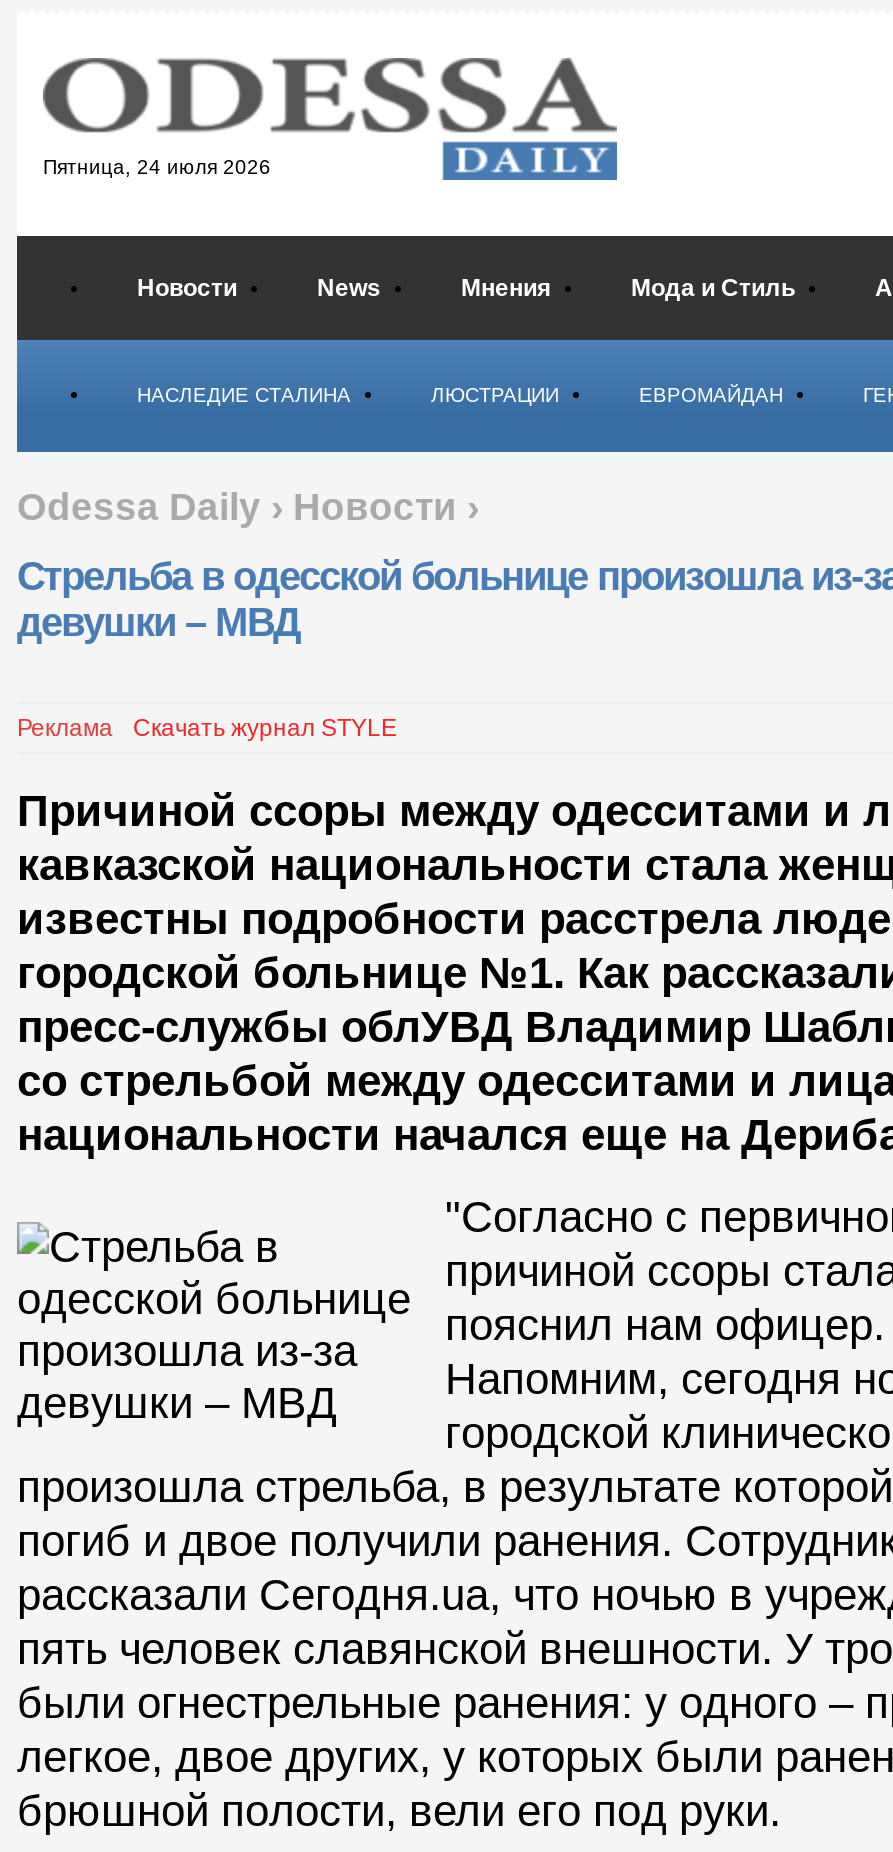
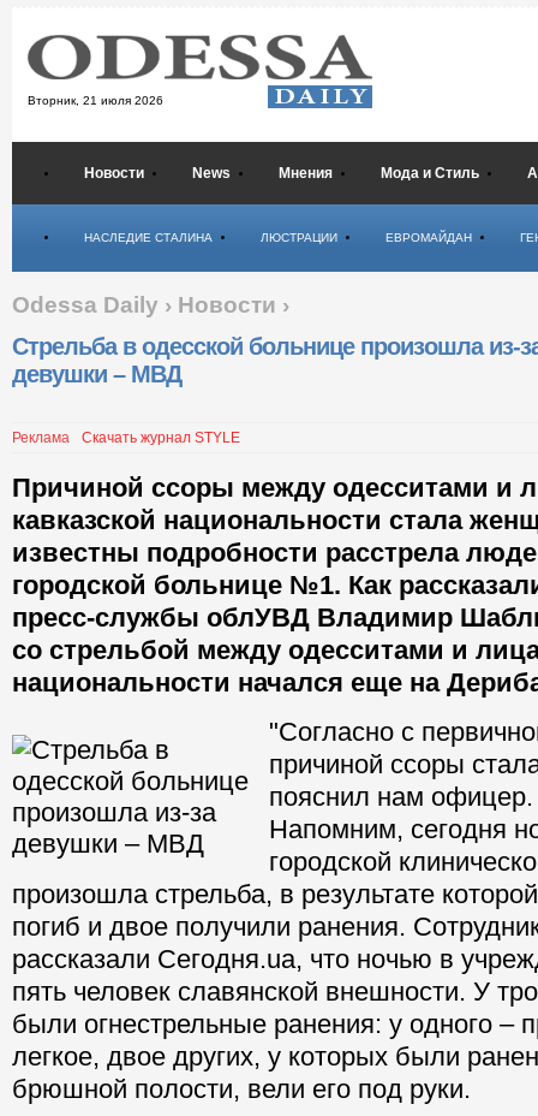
- Пятница, 24 июля 2026
+ Вторник, 21 июля 2026
